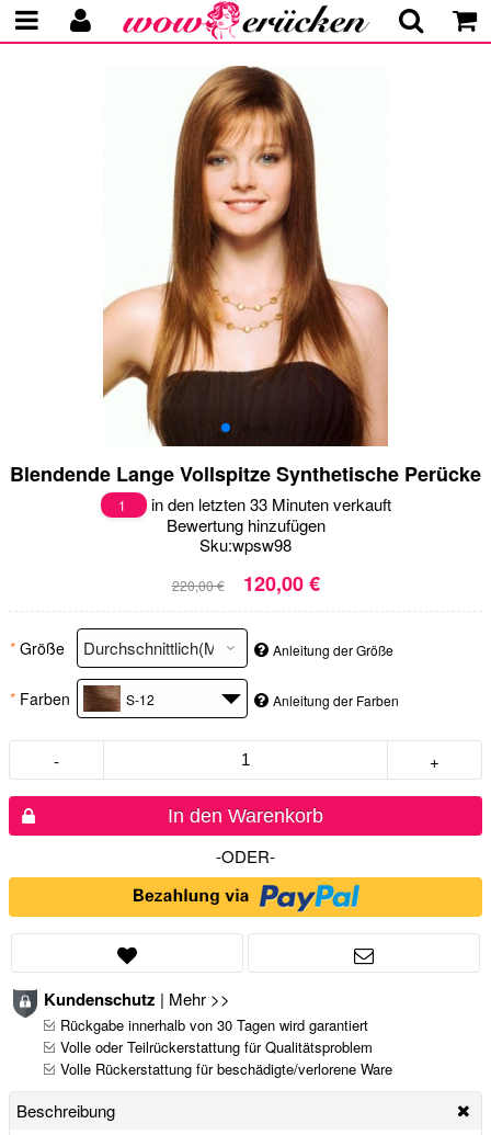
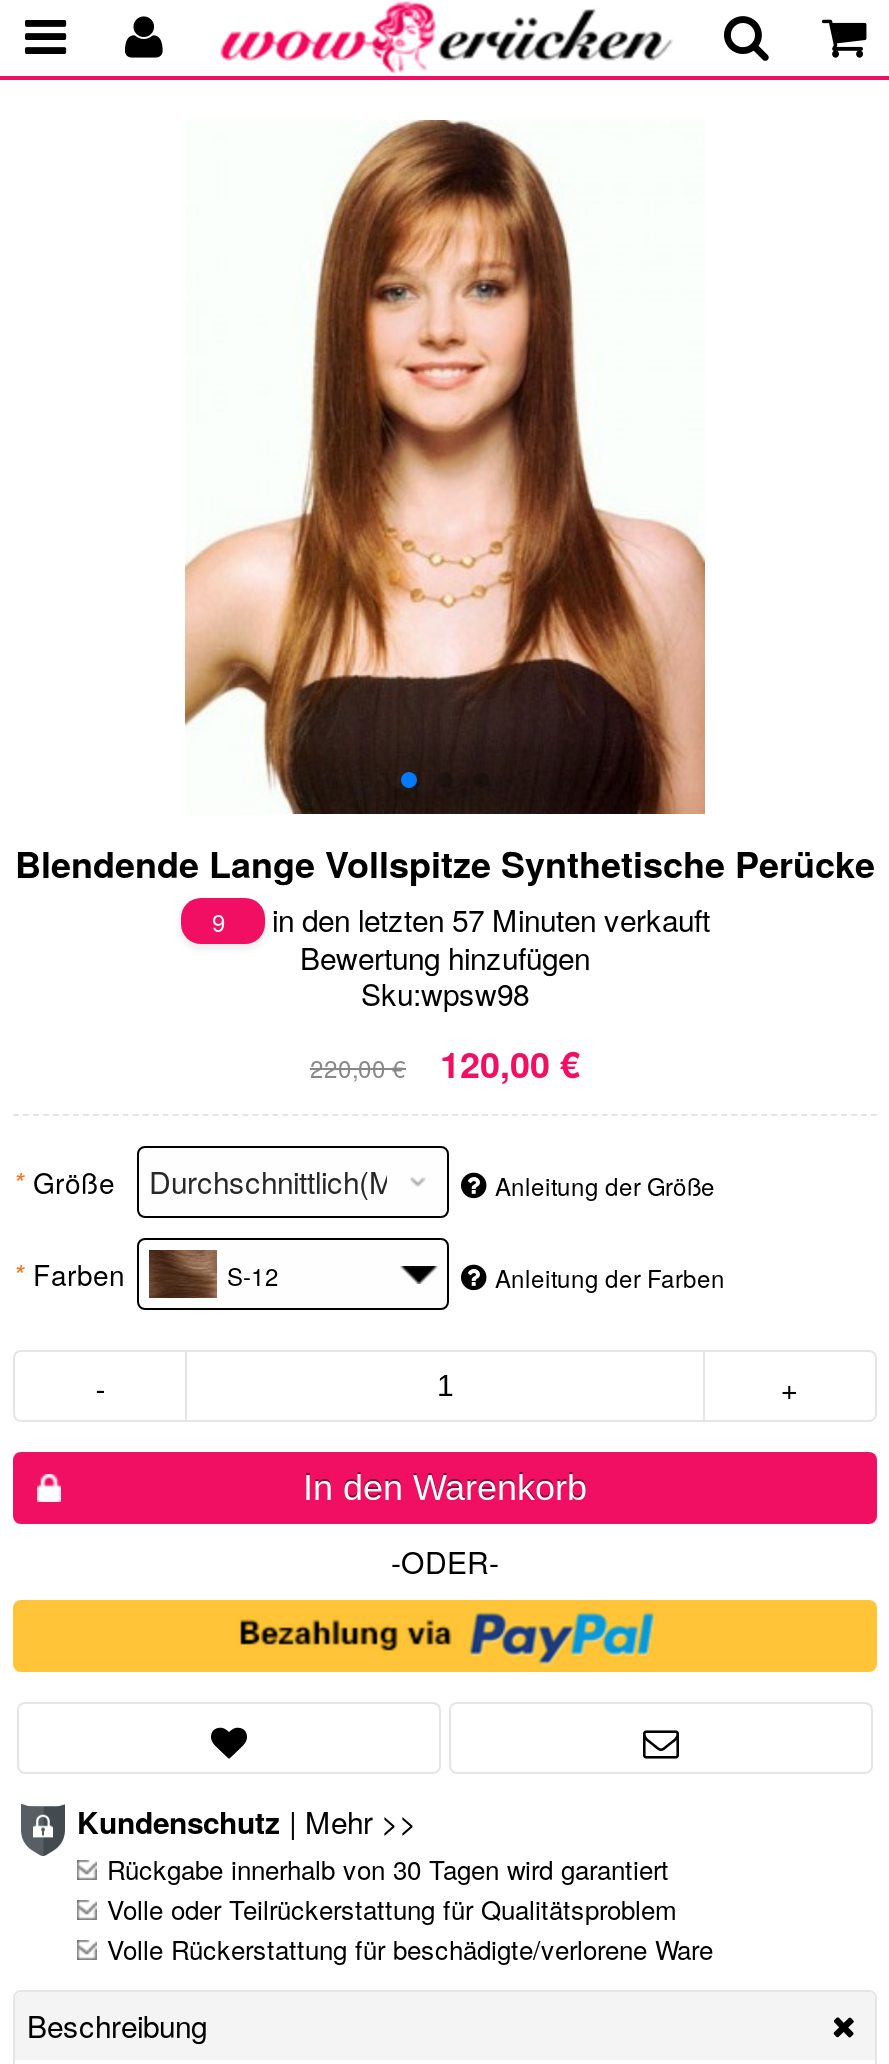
- 1
+ 9

- in den letzten 33 Minuten verkauft
+ in den letzten 57 Minuten verkauft
